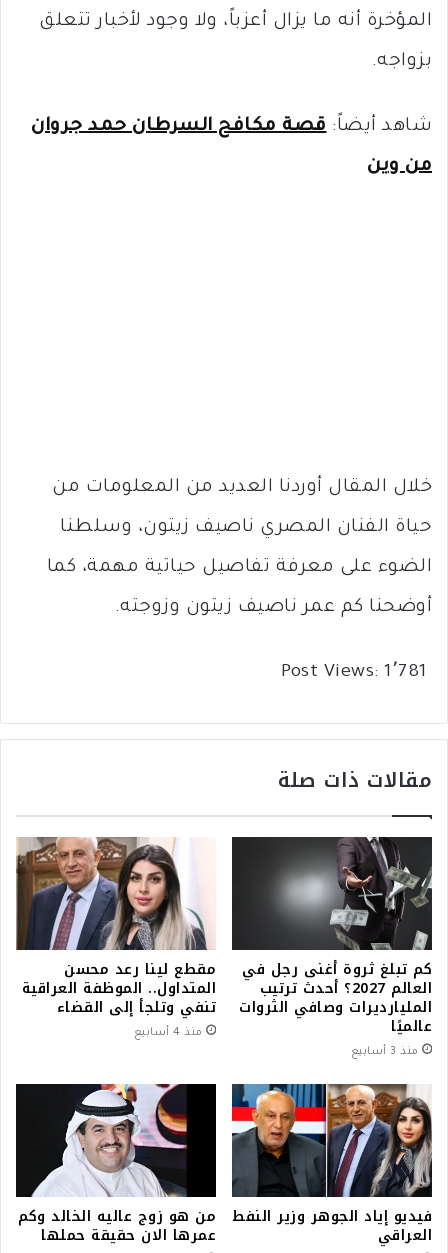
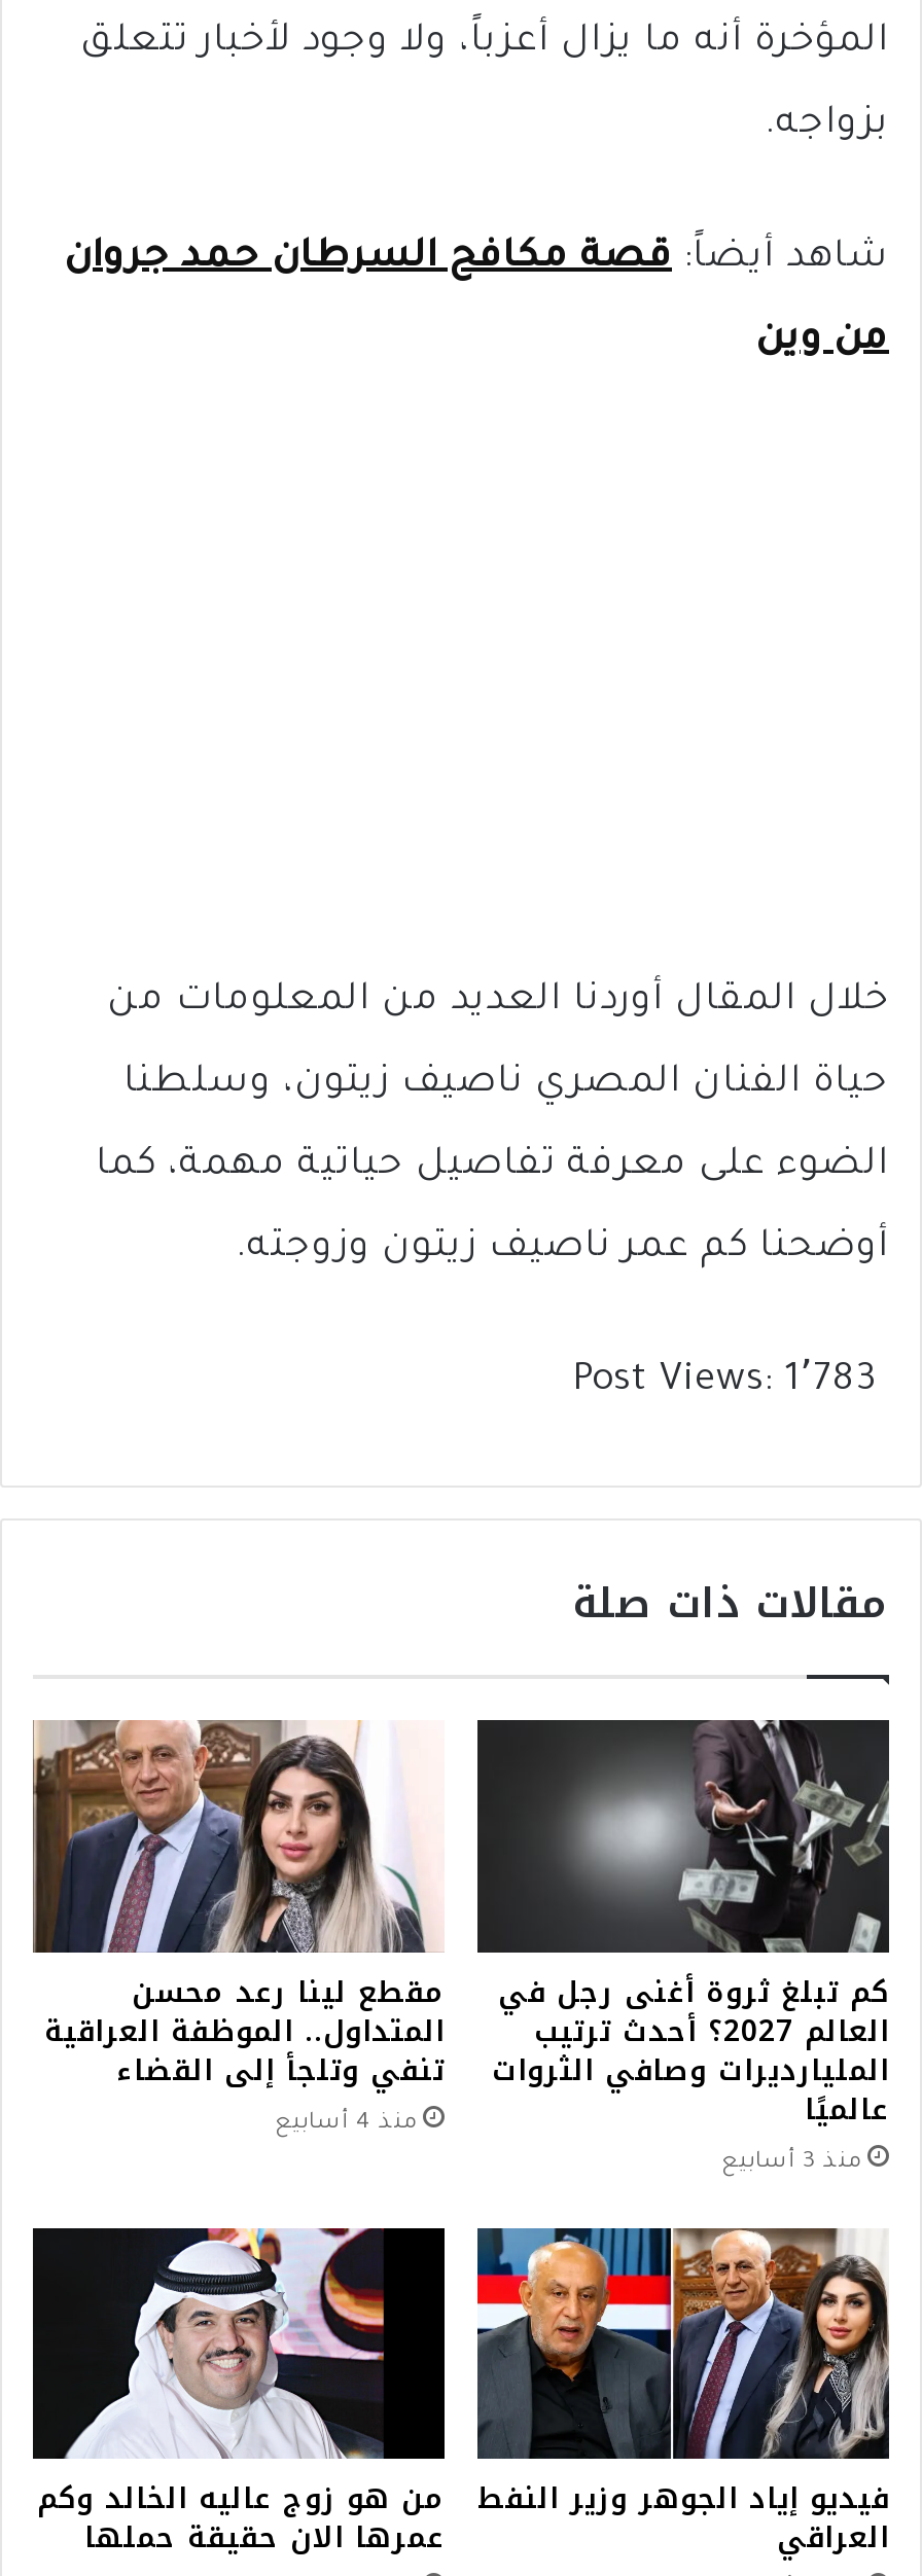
- Post Views: 1٬781
+ Post Views: 1٬783
